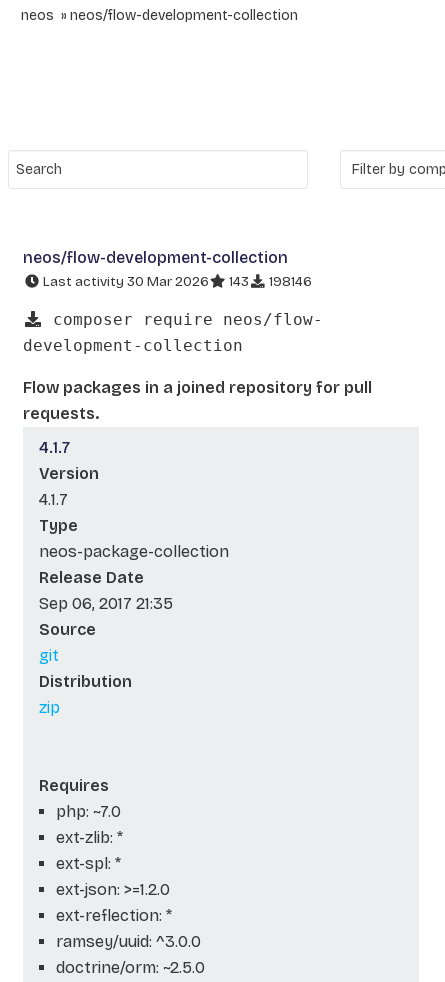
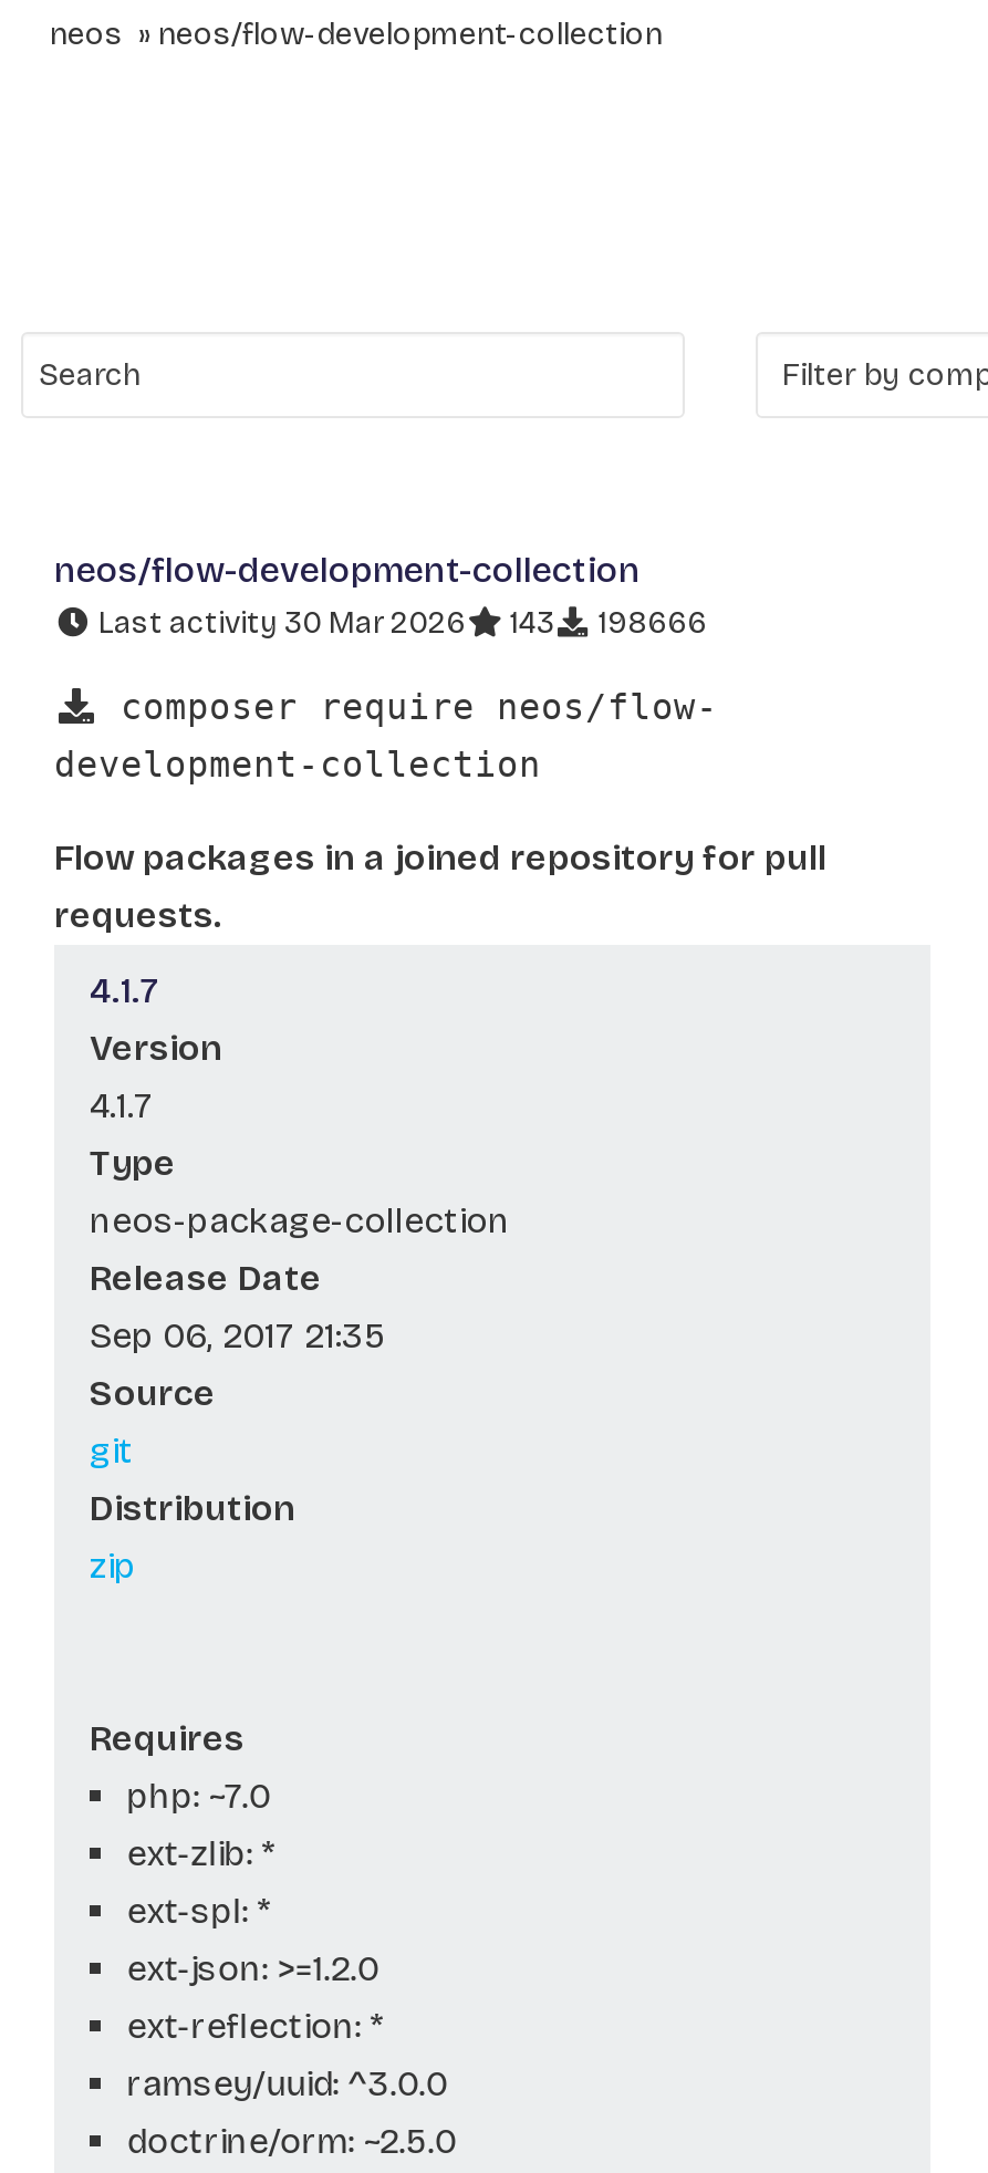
- Last activity 30 Mar 2026 143 198146
+ Last activity 30 Mar 2026 143 198666
